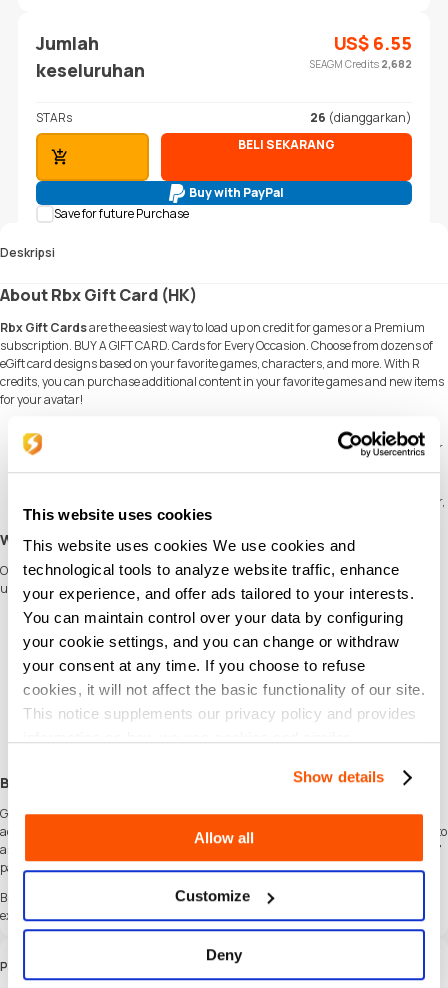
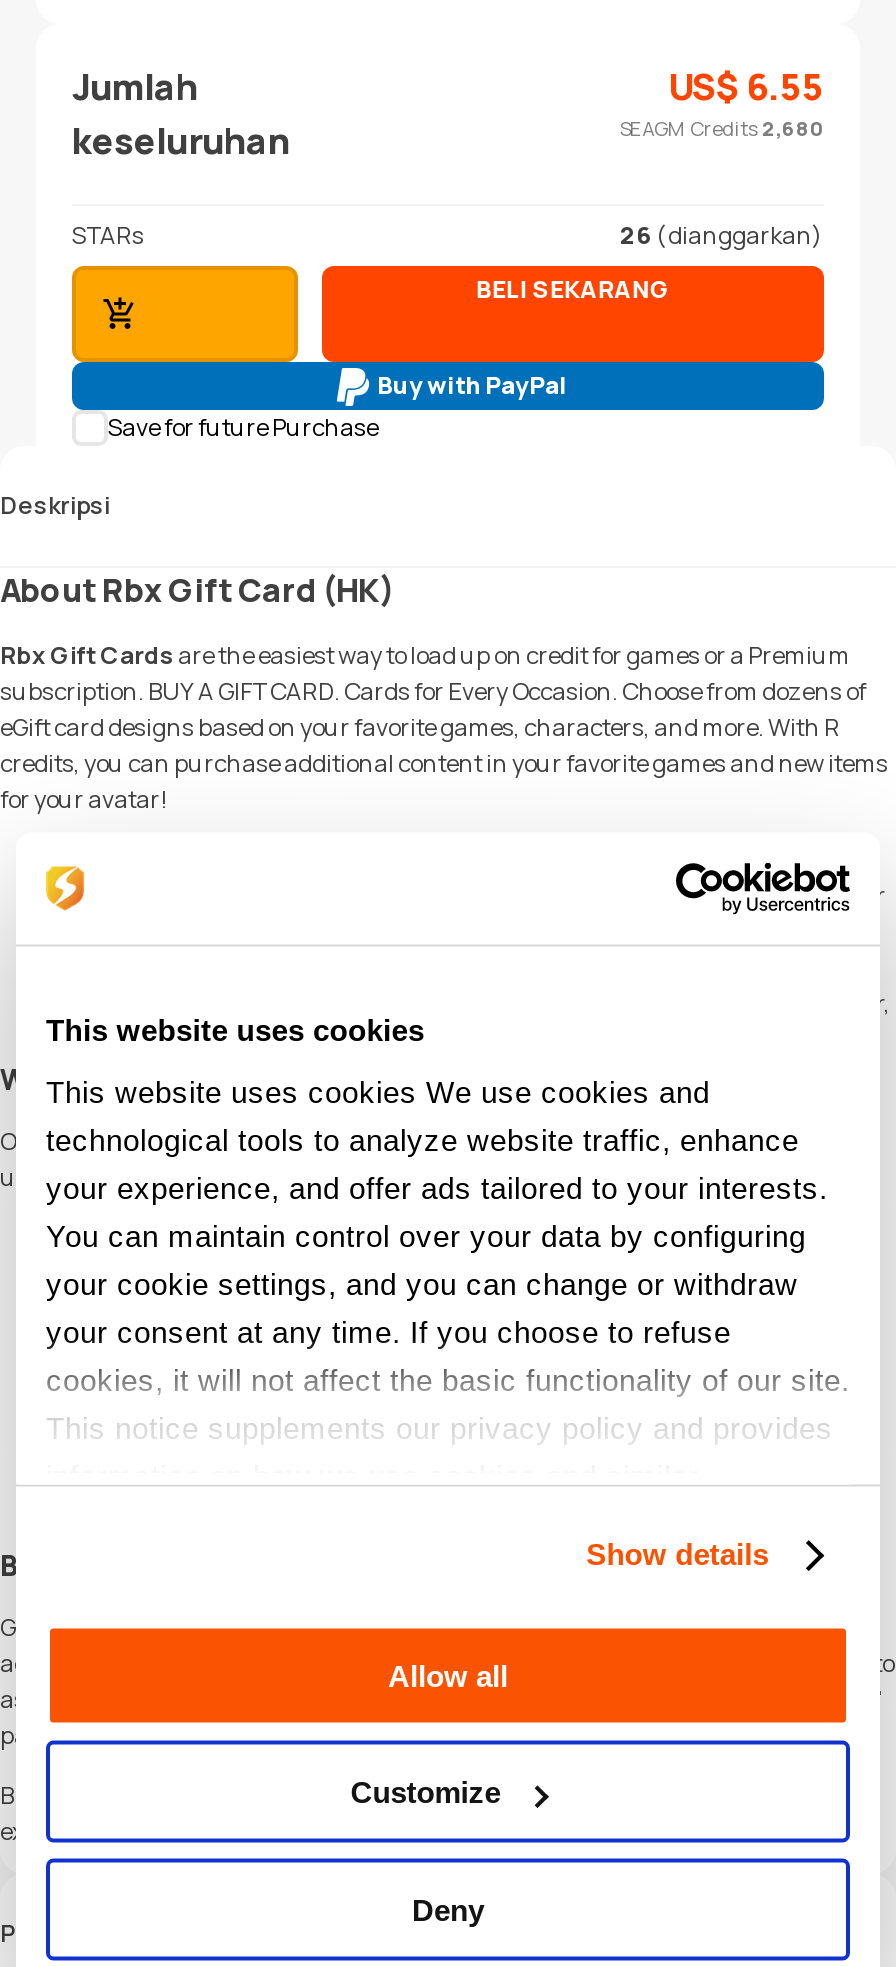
- SEAGM Credits 2,682
+ SEAGM Credits 2,680
